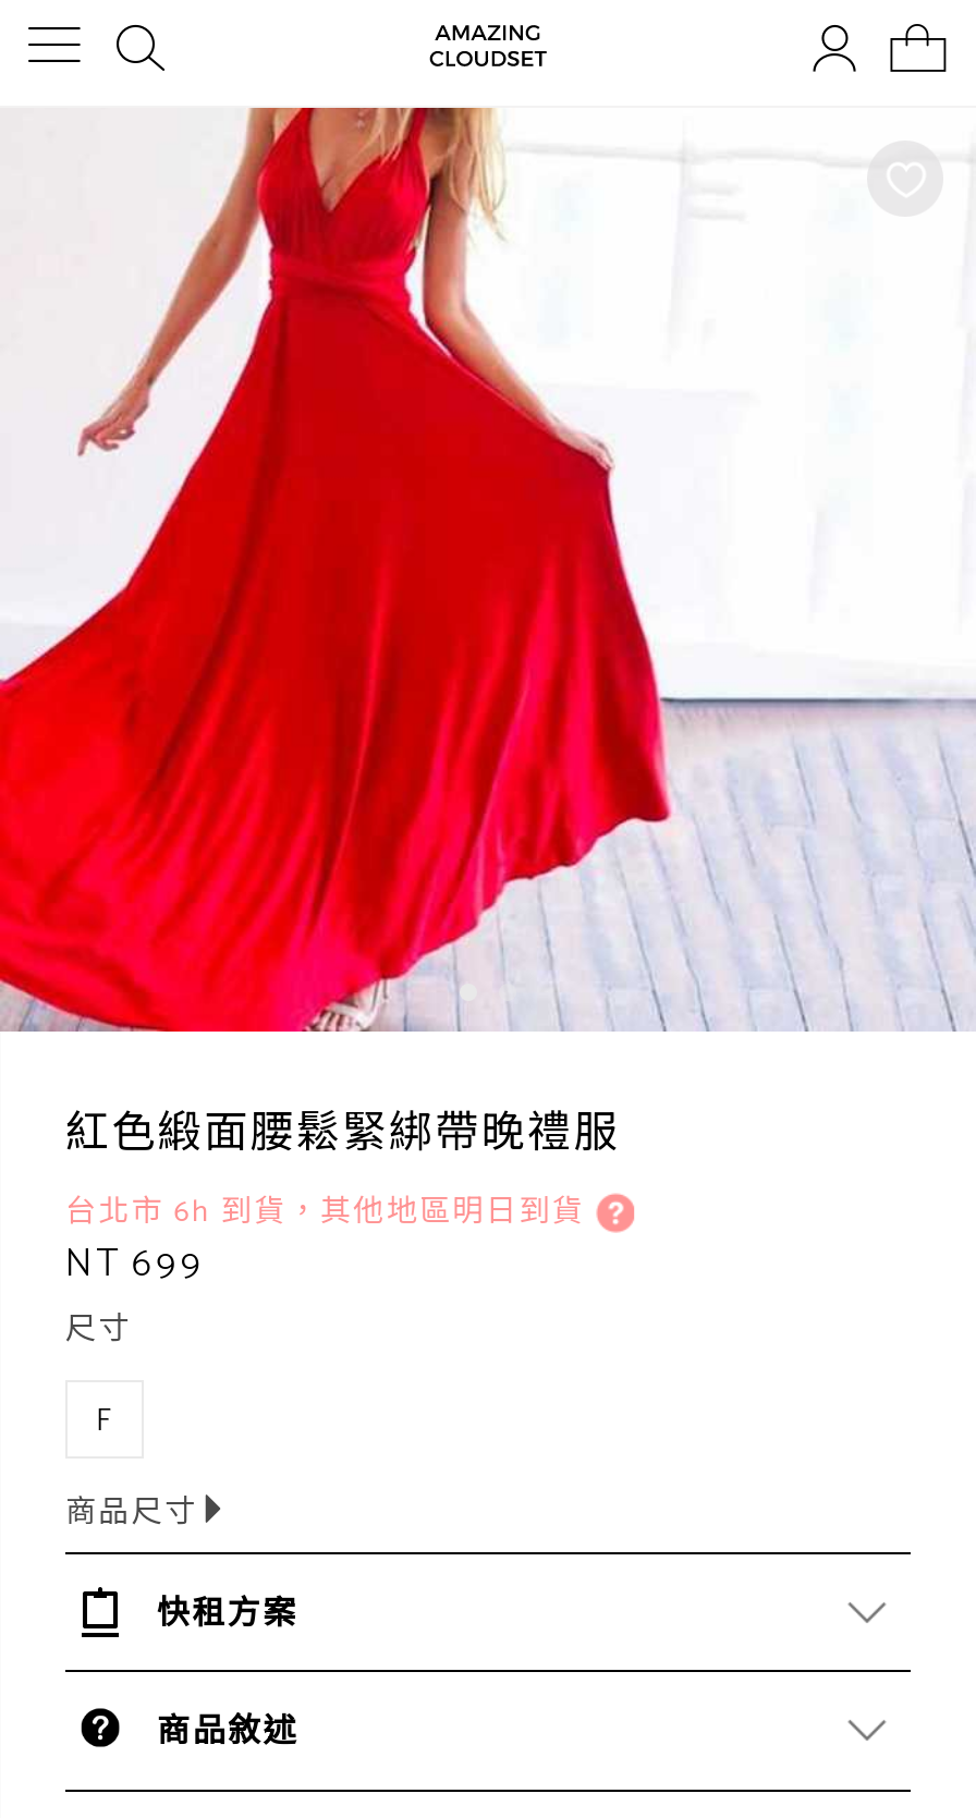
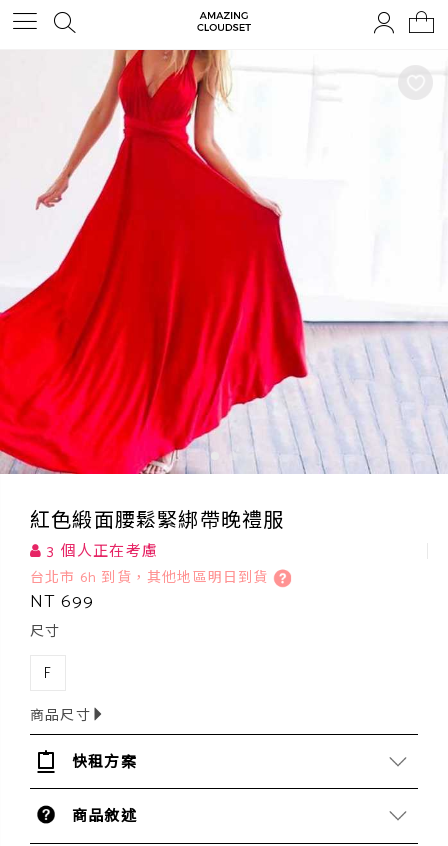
+ 3 個人正在考慮
